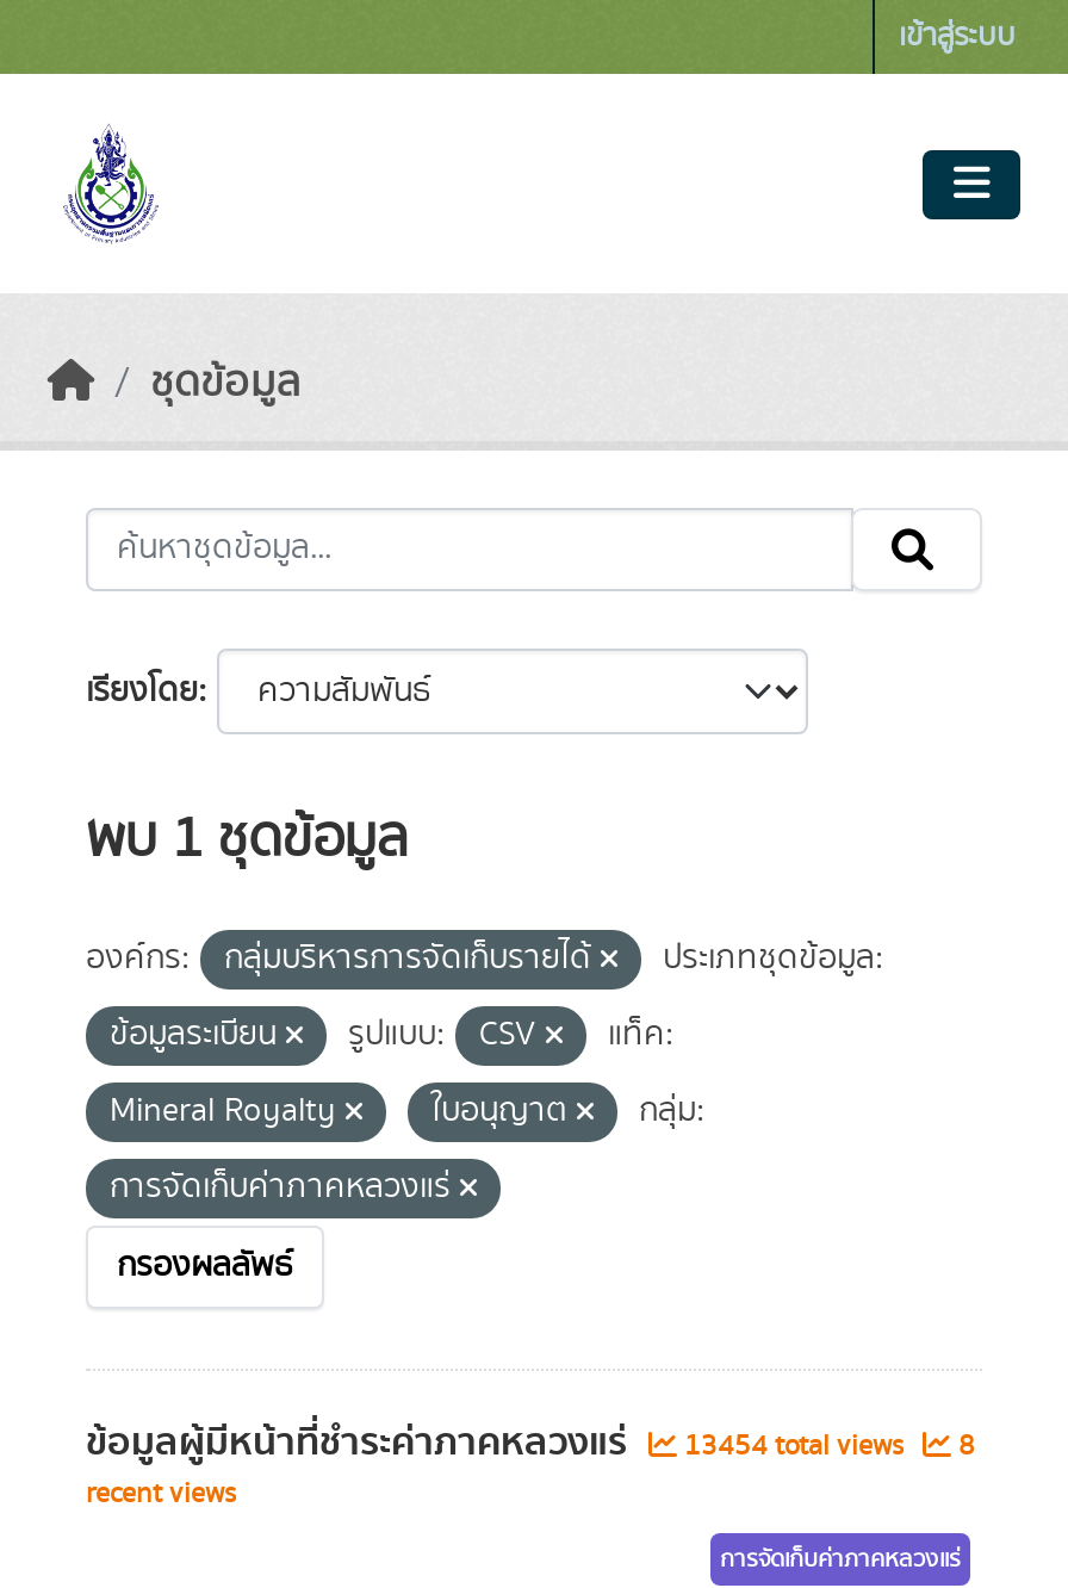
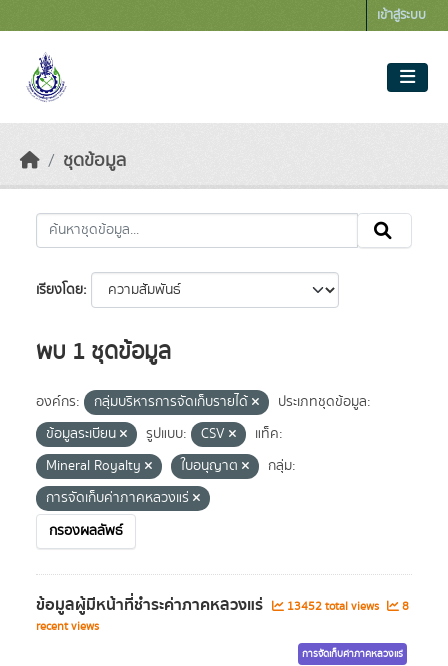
- ข้อมูลผู้มีหน้าที่ชำระค่าภาคหลวงแร่ 13454 total views 8
+ ข้อมูลผู้มีหน้าที่ชำระค่าภาคหลวงแร่ 13452 total views 8
